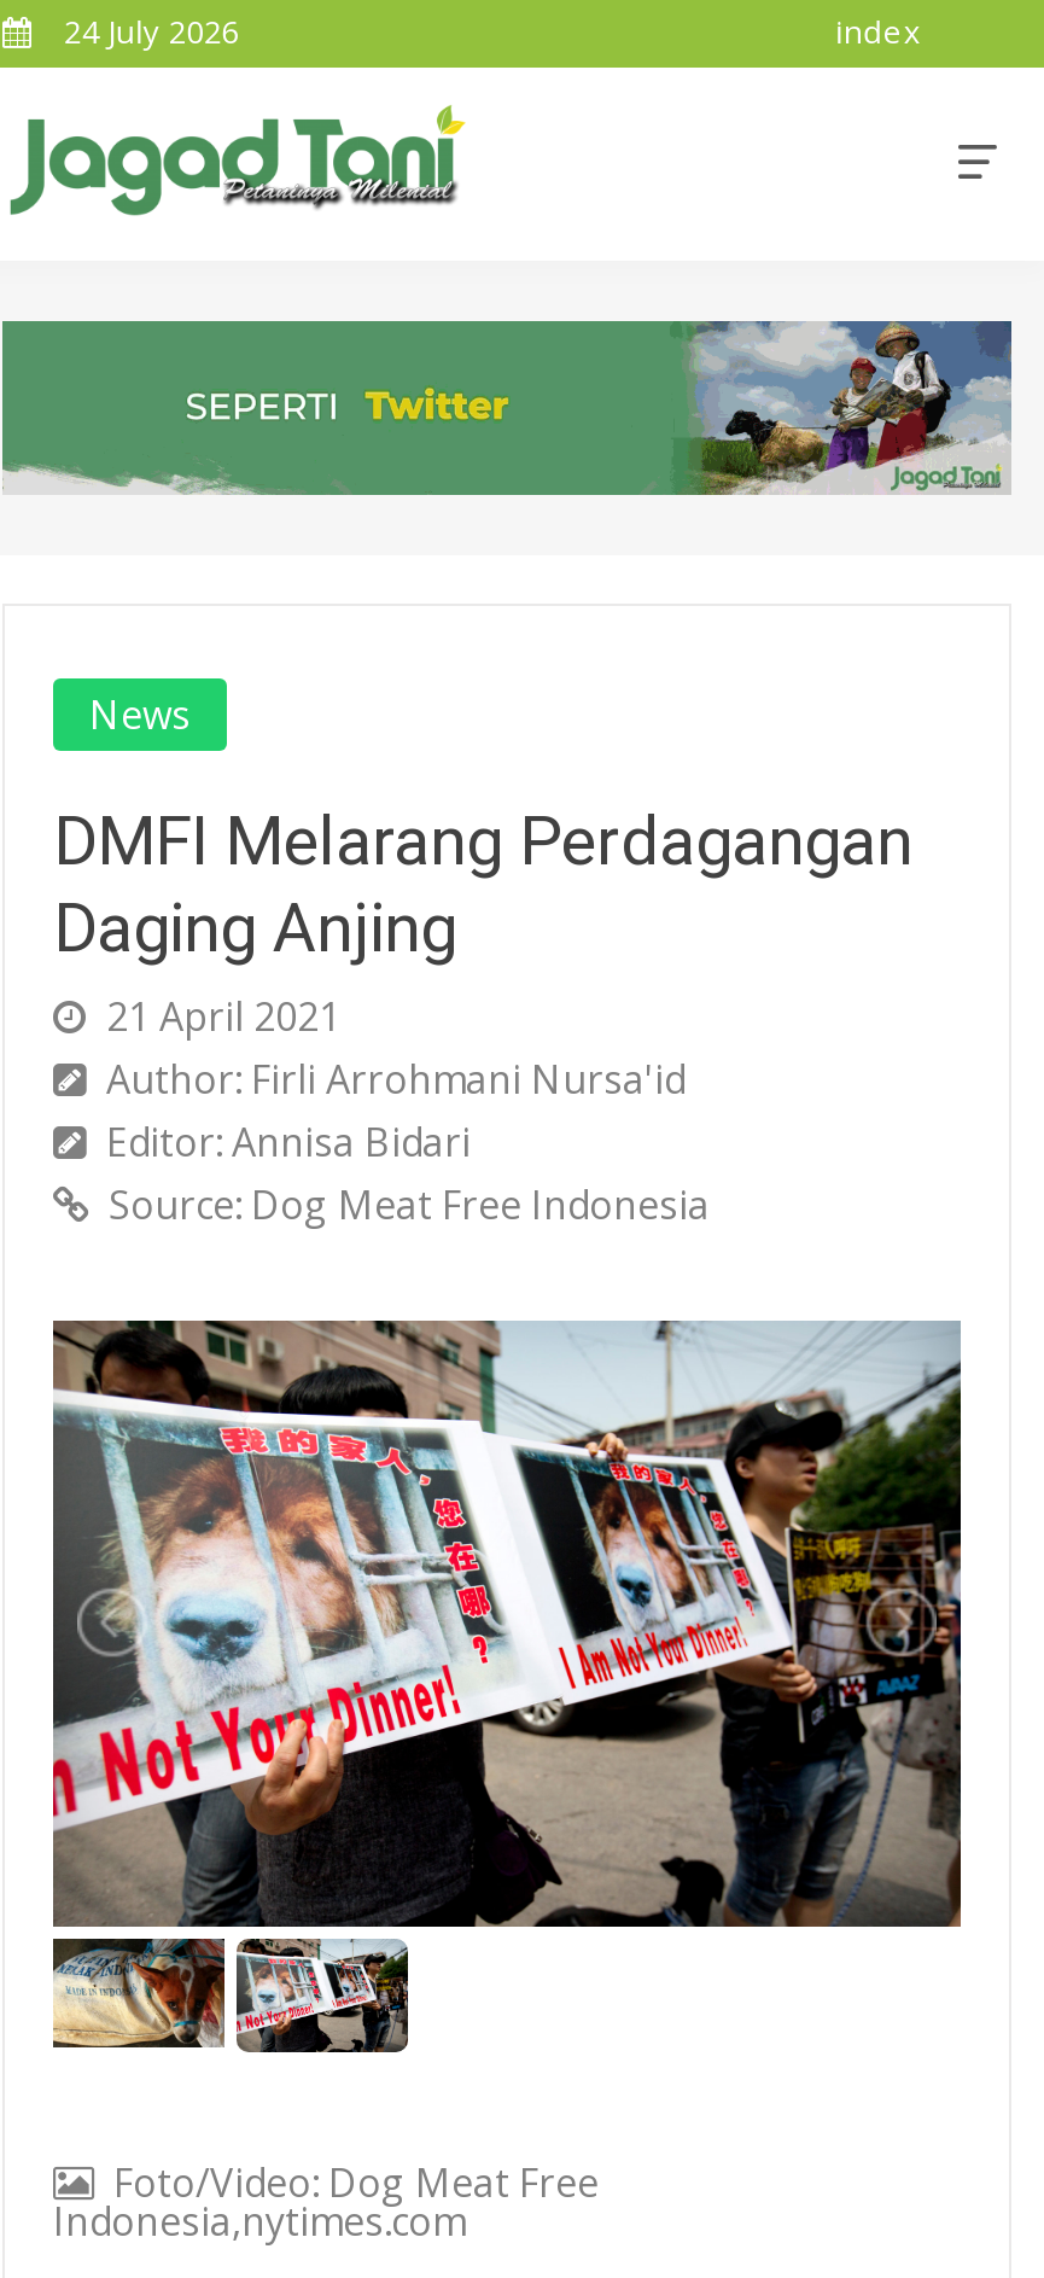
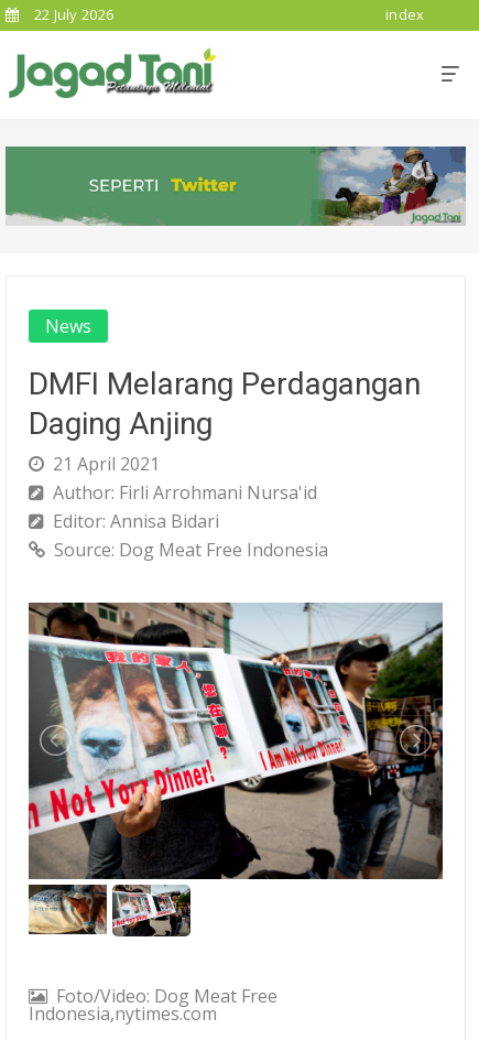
- 24 July 2026
+ 22 July 2026
